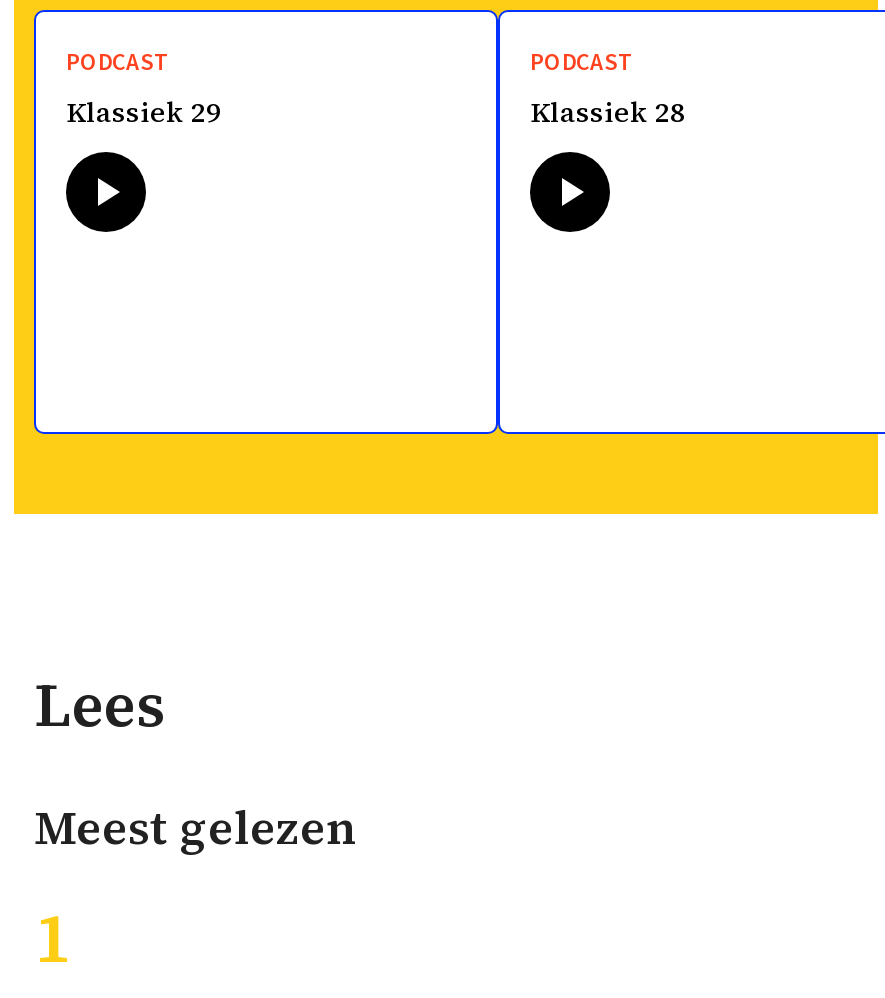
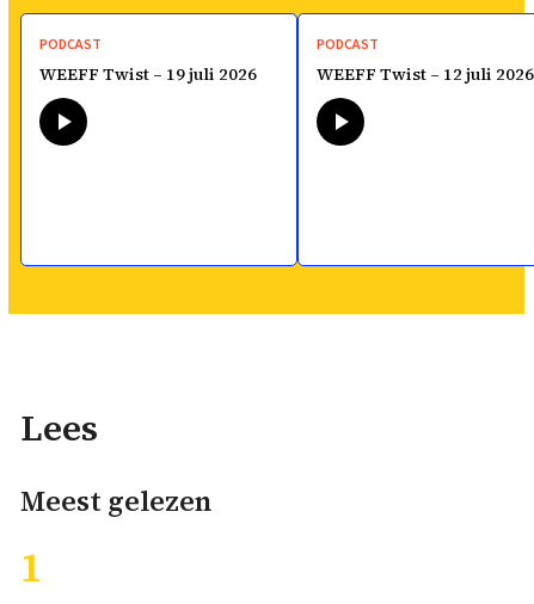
- Klassiek 29
+ WEEFF Twist – 19 juli 2026

- Klassiek 28
+ WEEFF Twist – 12 juli 2026
